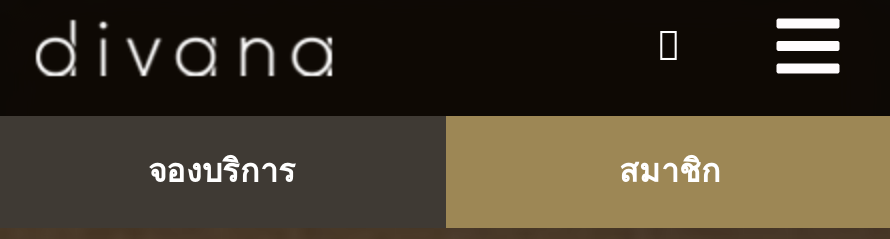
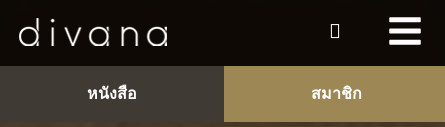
- จองบริการ
+ หนังสือ
